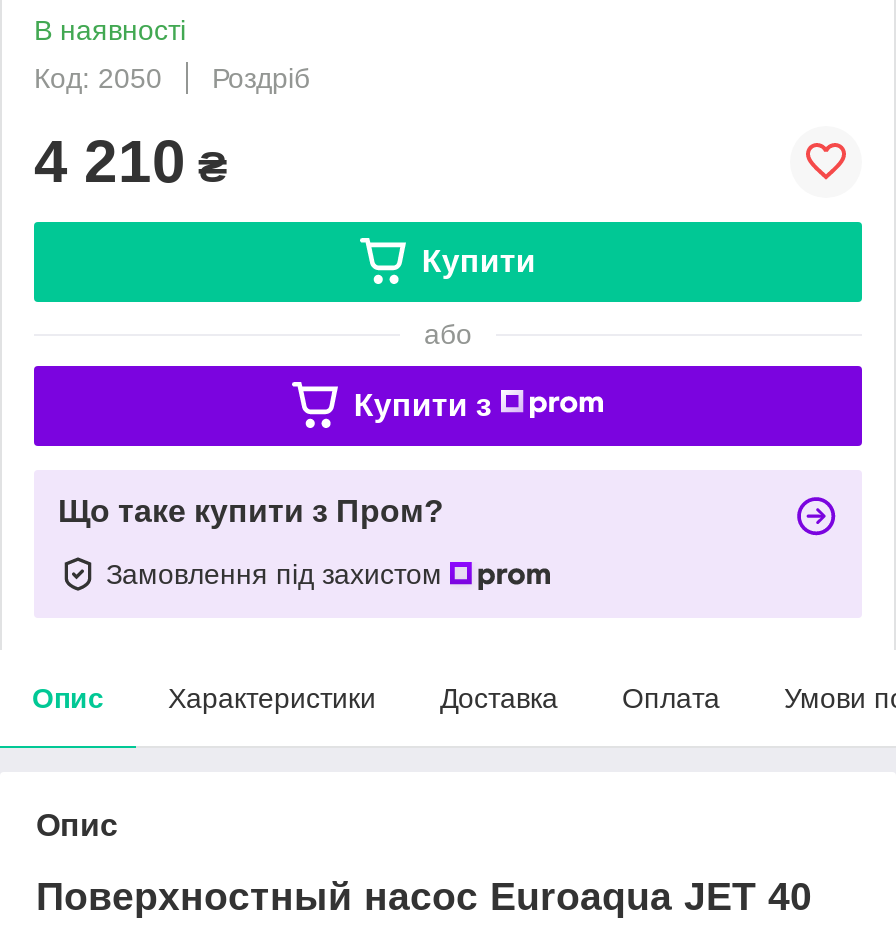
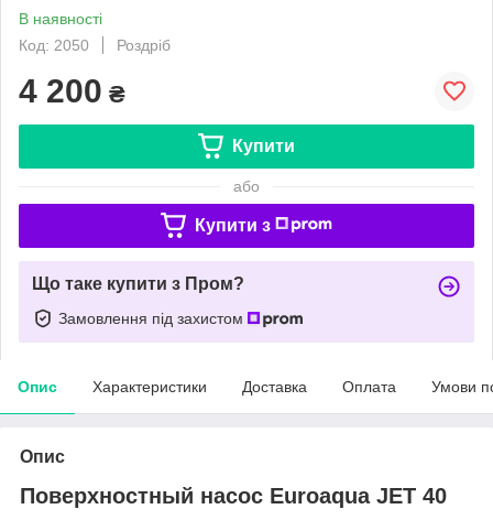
- 4 210 ₴
+ 4 200 ₴
